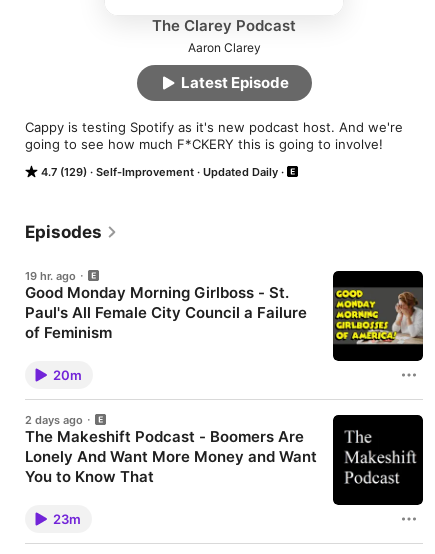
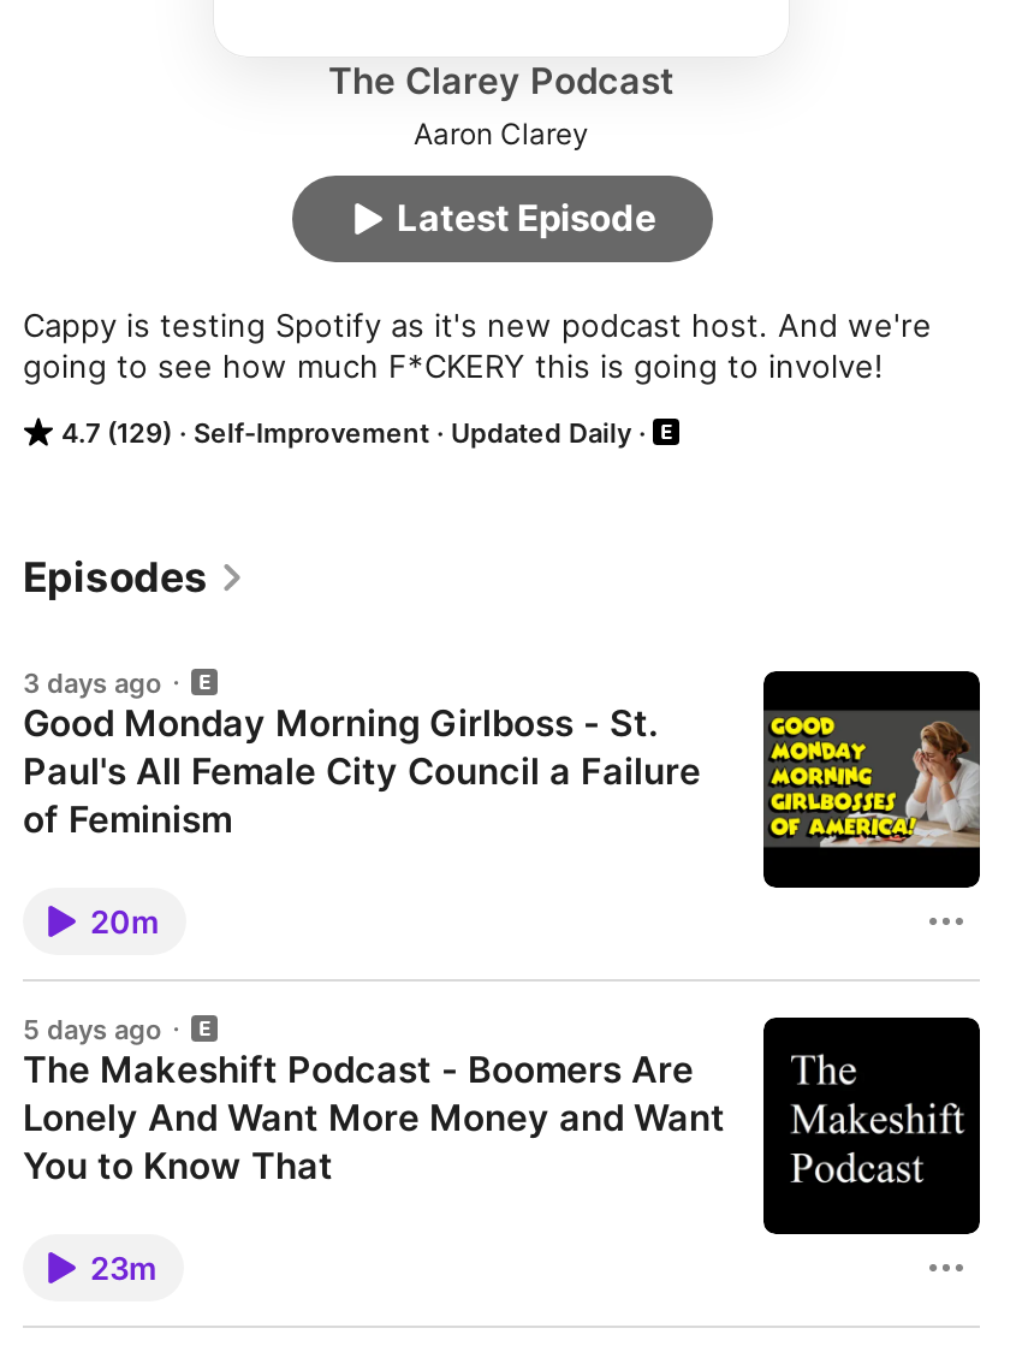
- 19 hr. ago
+ 3 days ago

- 2 days ago
+ 5 days ago
